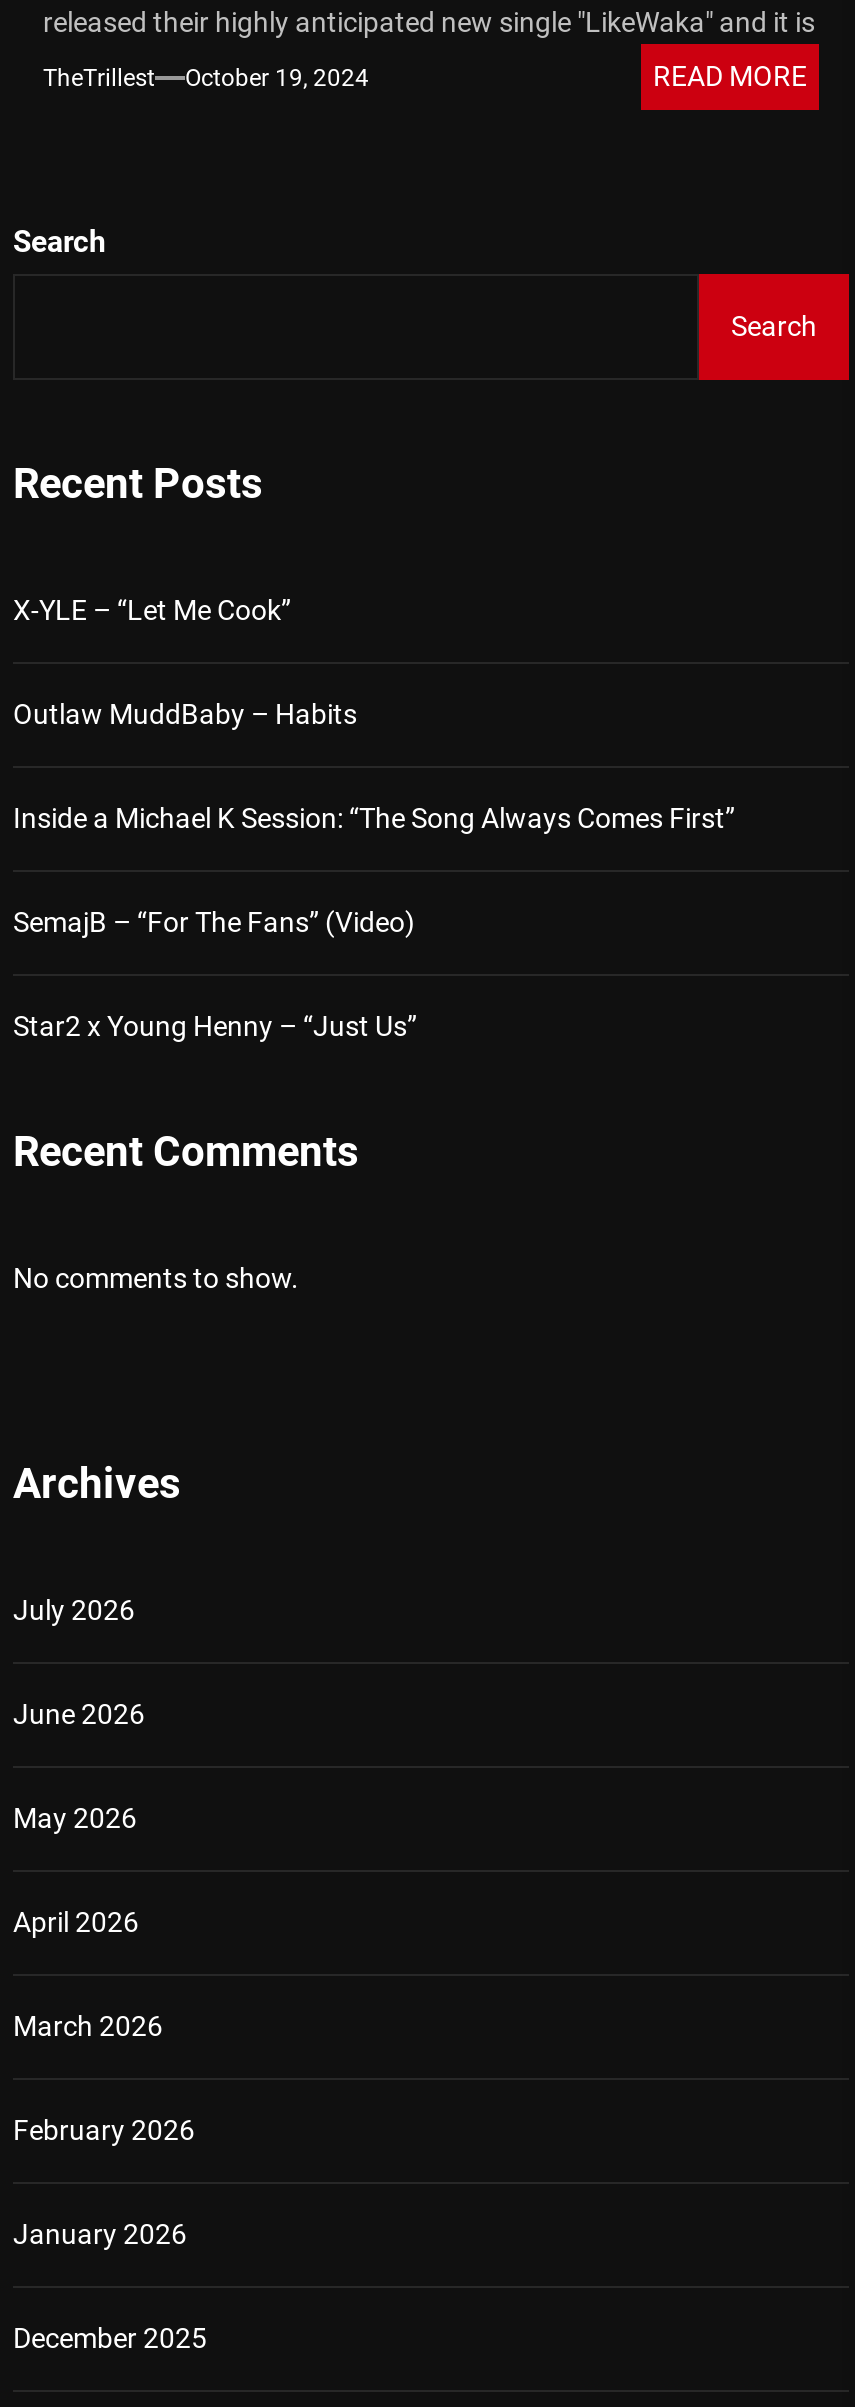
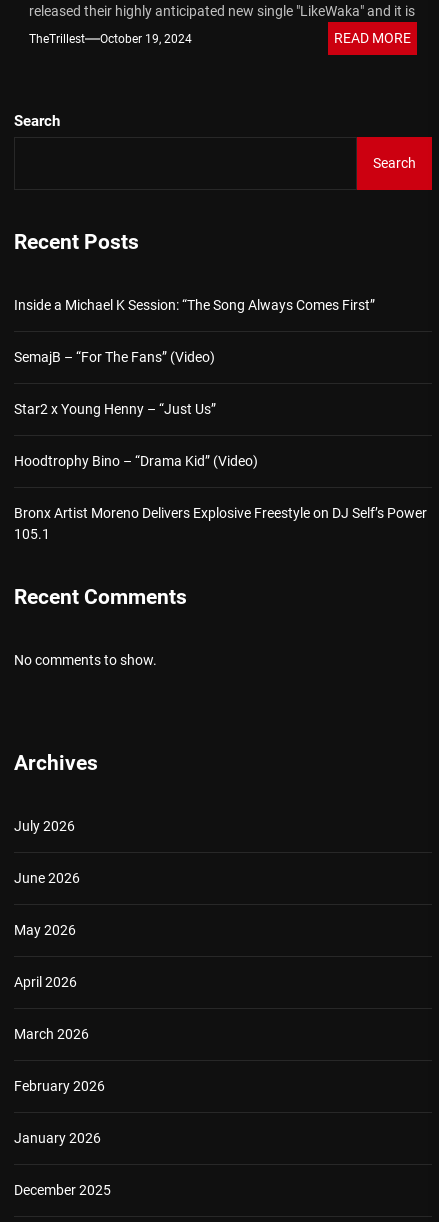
- X-YLE – “Let Me Cook”
- Outlaw MuddBaby – Habits

moved up: Inside a Michael K Session: “The Song Always Comes First” | SemajB – “For The Fans” (Video) | Star2 x Young Henny – “Just Us”

+ Hoodtrophy Bino – “Drama Kid” (Video)
+ Bronx Artist Moreno Delivers Explosive Freestyle on DJ Self’s Power
+ 105.1
